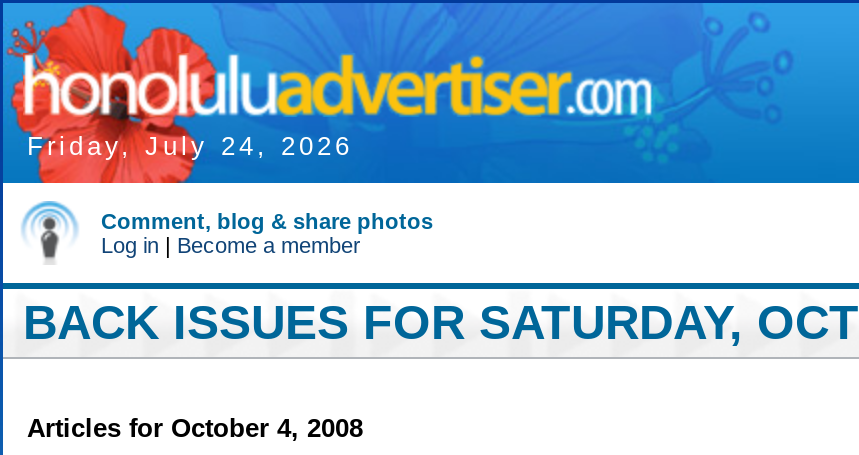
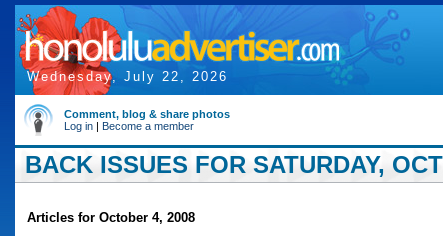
- Friday, July 24, 2026
+ Wednesday, July 22, 2026
